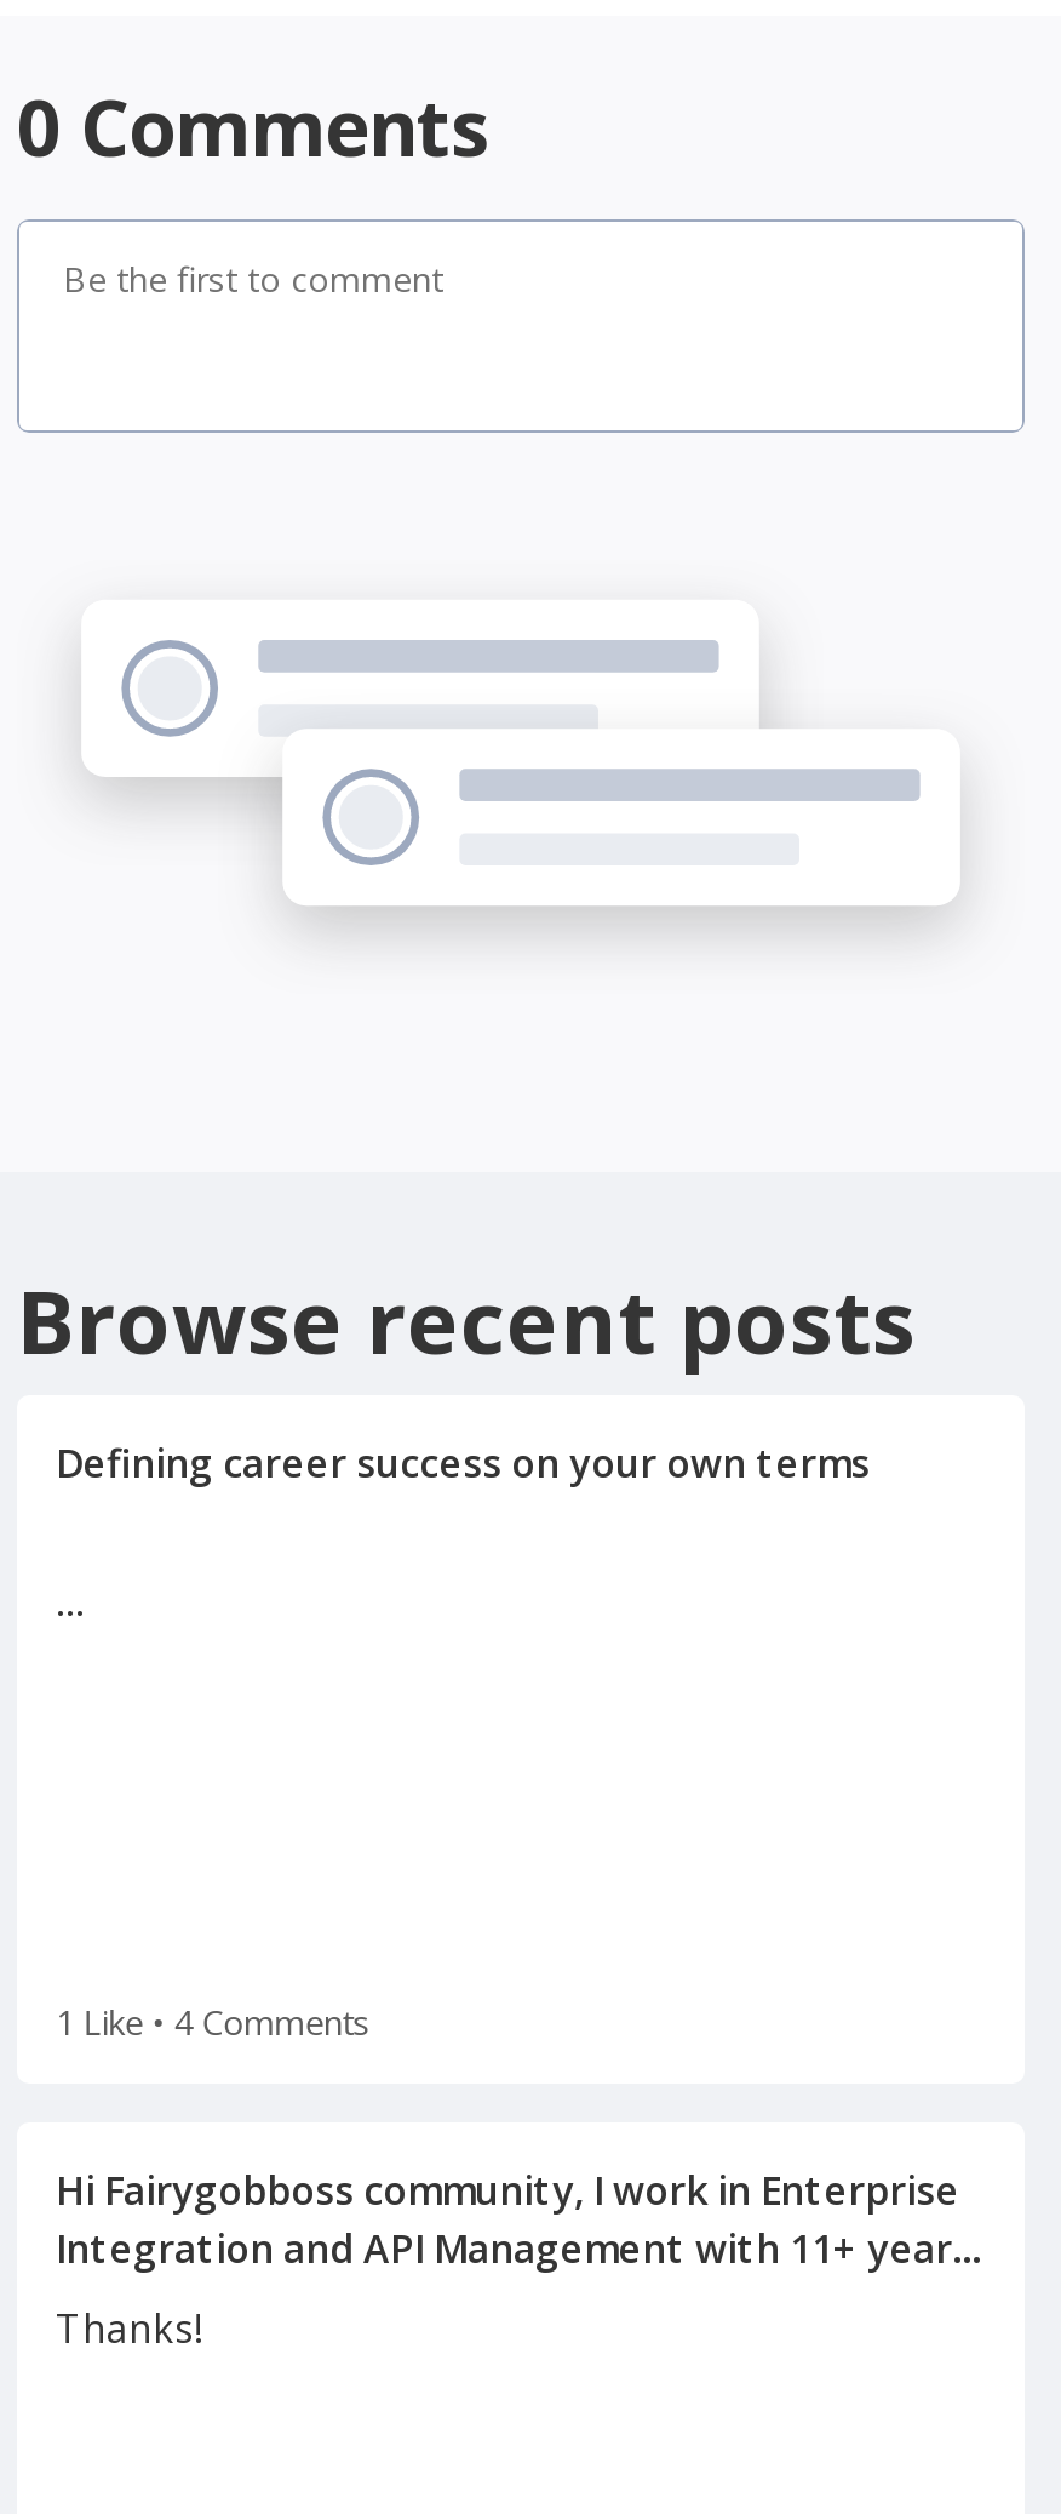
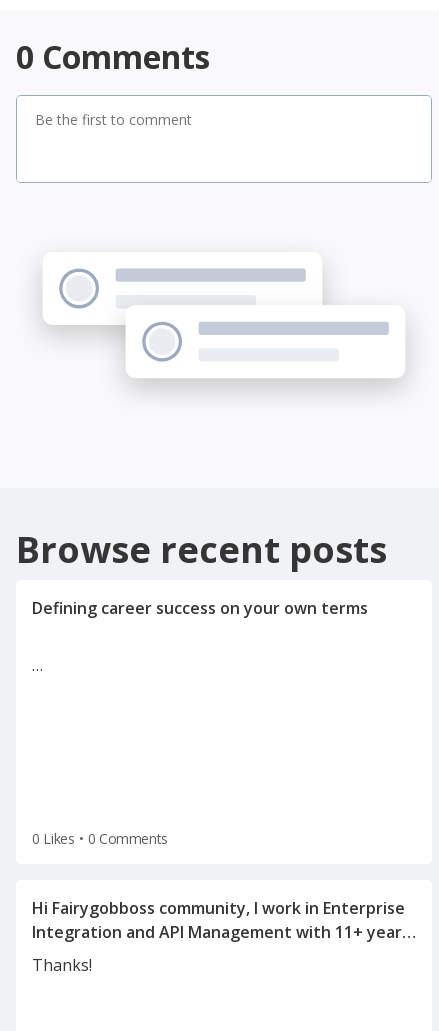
- 1 Like • 4 Comments
+ 0 Likes • 0 Comments
